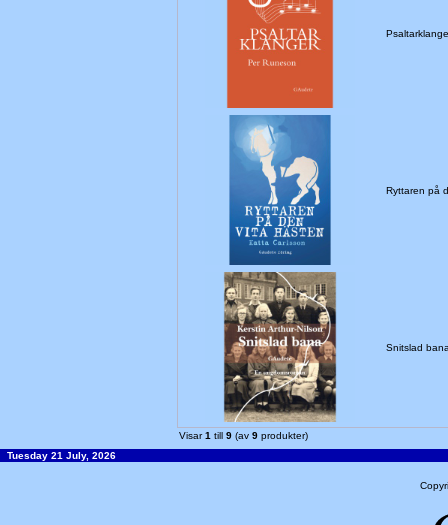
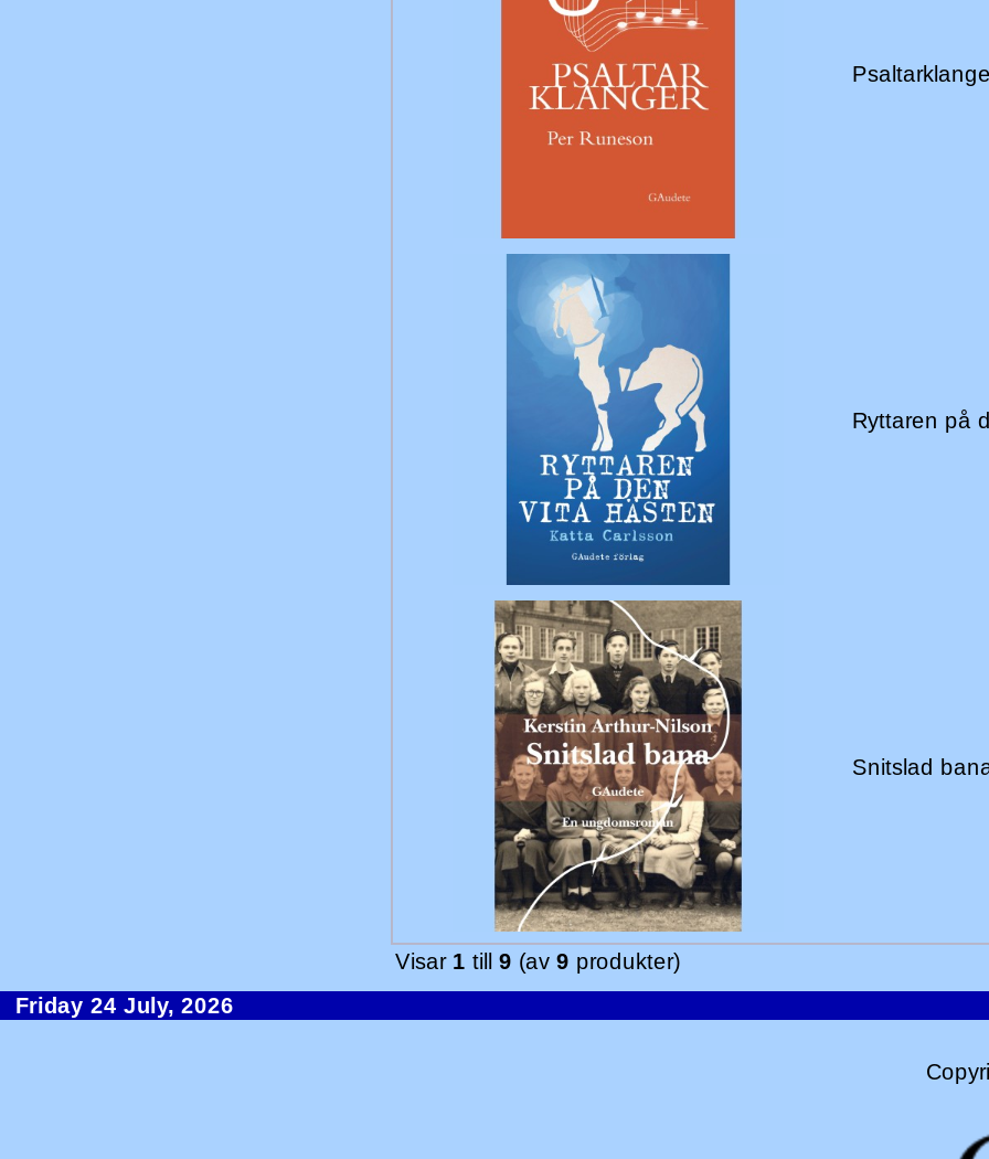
- Tuesday 21 July, 2026
+ Friday 24 July, 2026
